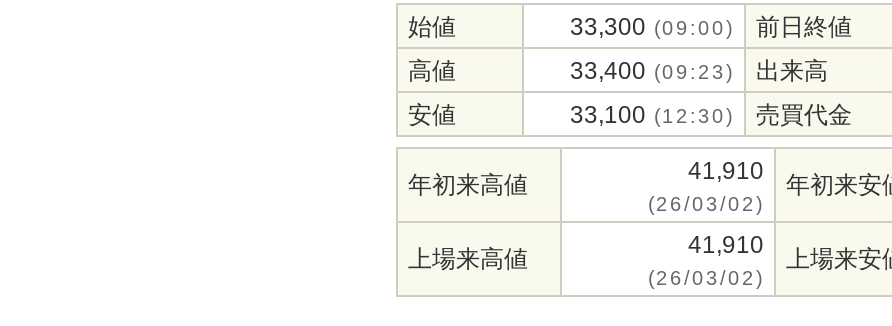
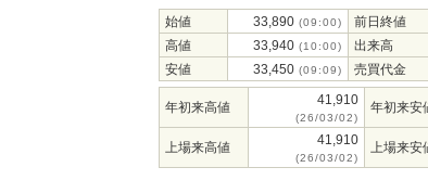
- 33,300 (09:00) 前日終値
+ 33,890 (09:00) 前日終値

- 33,400 (09:23) 出来高
+ 33,940 (10:00) 出来高

- 33,100 (12:30) 売買代金
+ 33,450 (09:09) 売買代金
